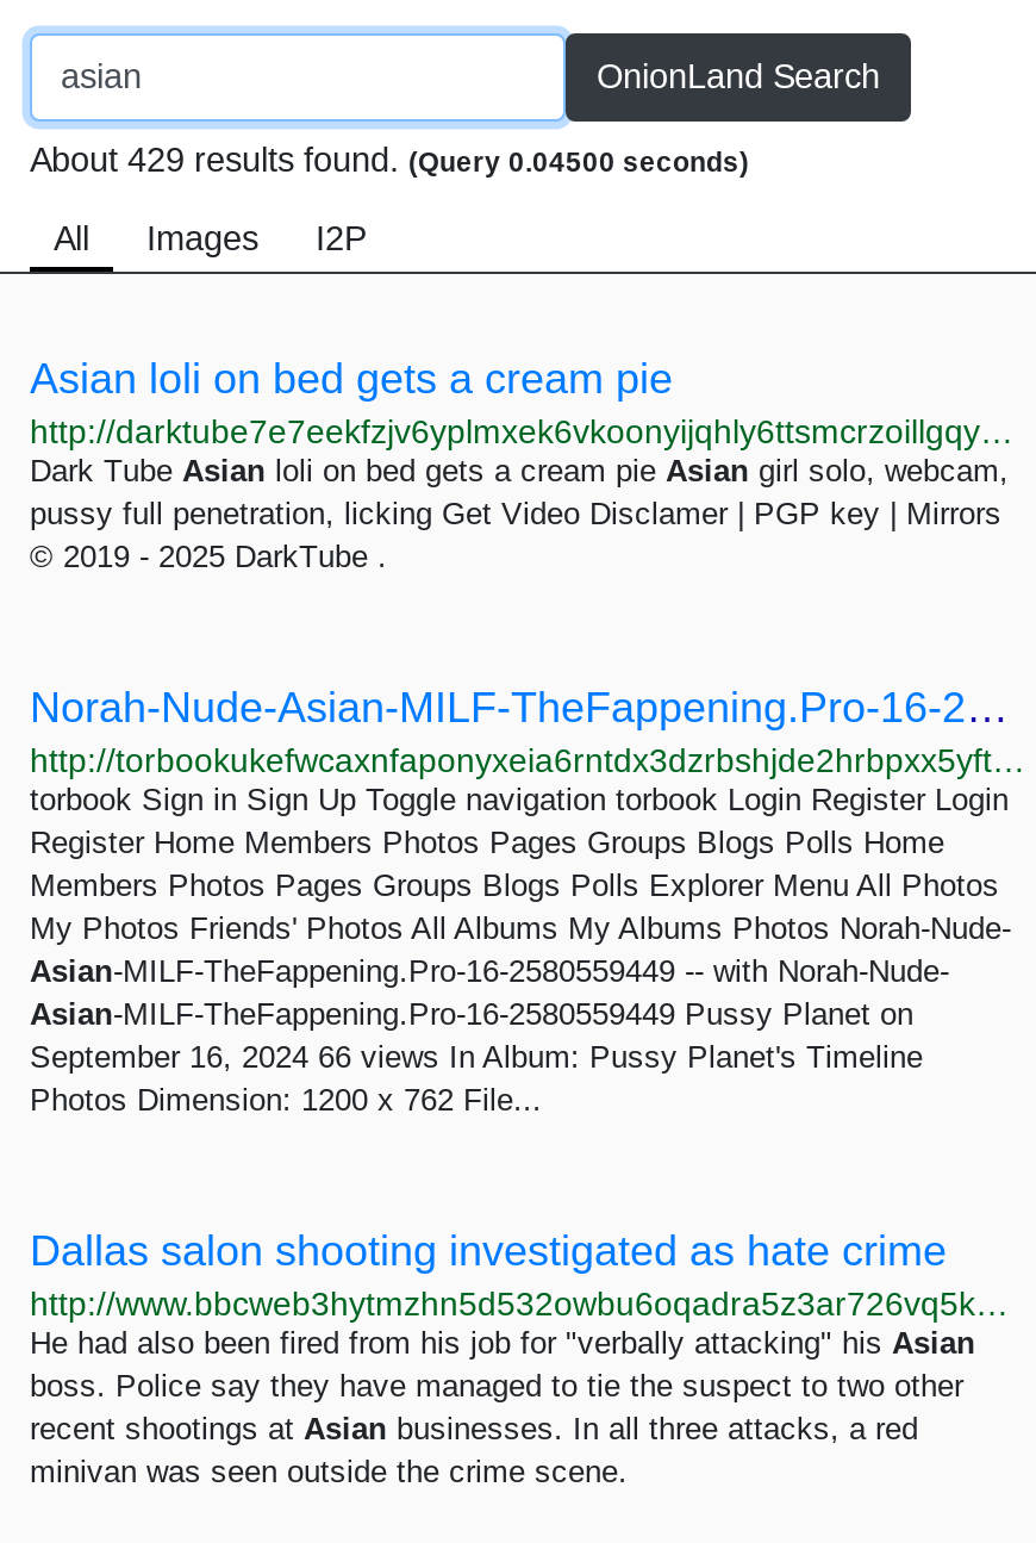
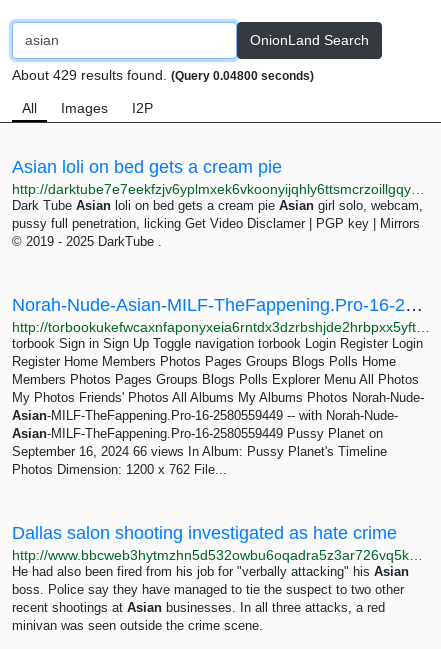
- About 429 results found. (Query 0.04500 seconds)
+ About 429 results found. (Query 0.04800 seconds)
